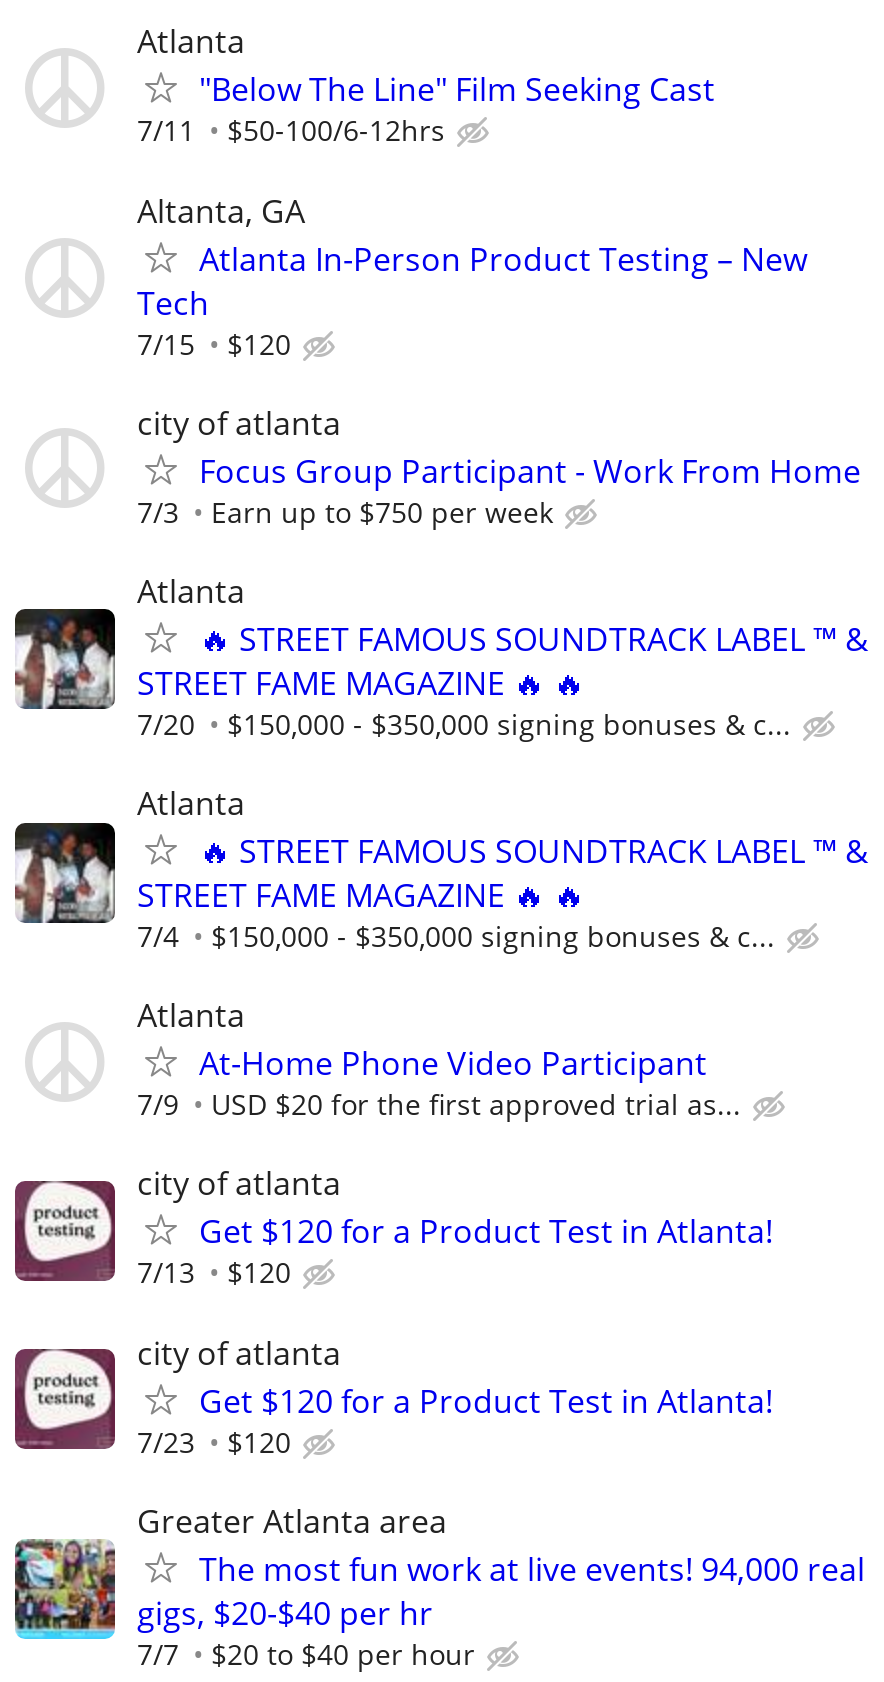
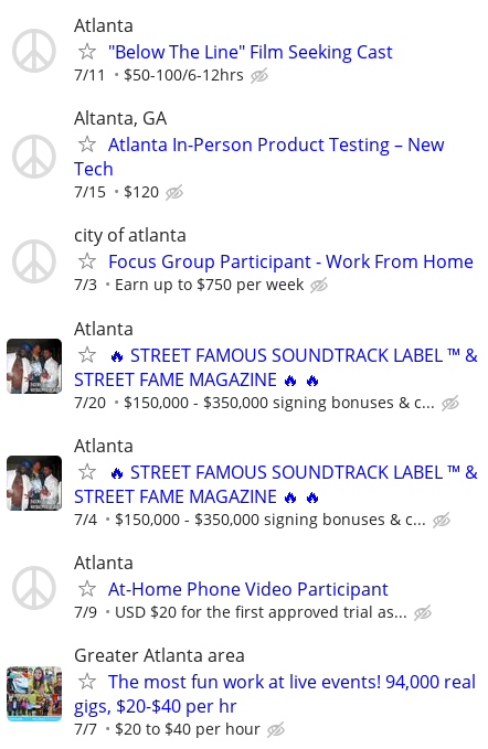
- [image]
- city of atlanta
- Get $120 for a Product Test in Atlanta!
- 7/13
- $120
- city of atlanta
- Get $120 for a Product Test in Atlanta!
- 7/23
- $120

- [image]
